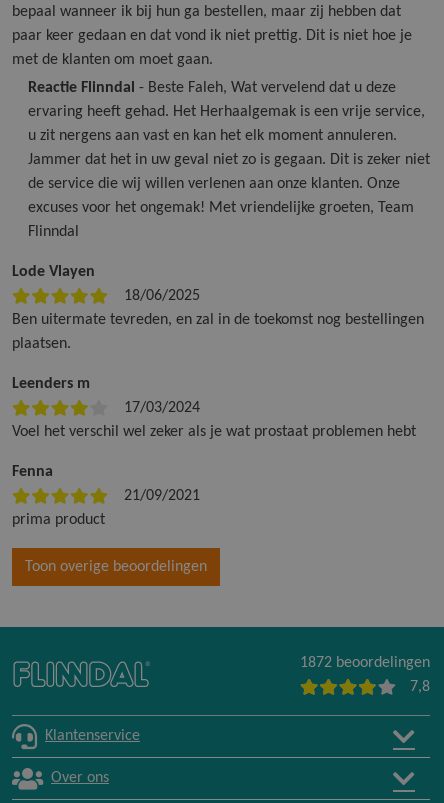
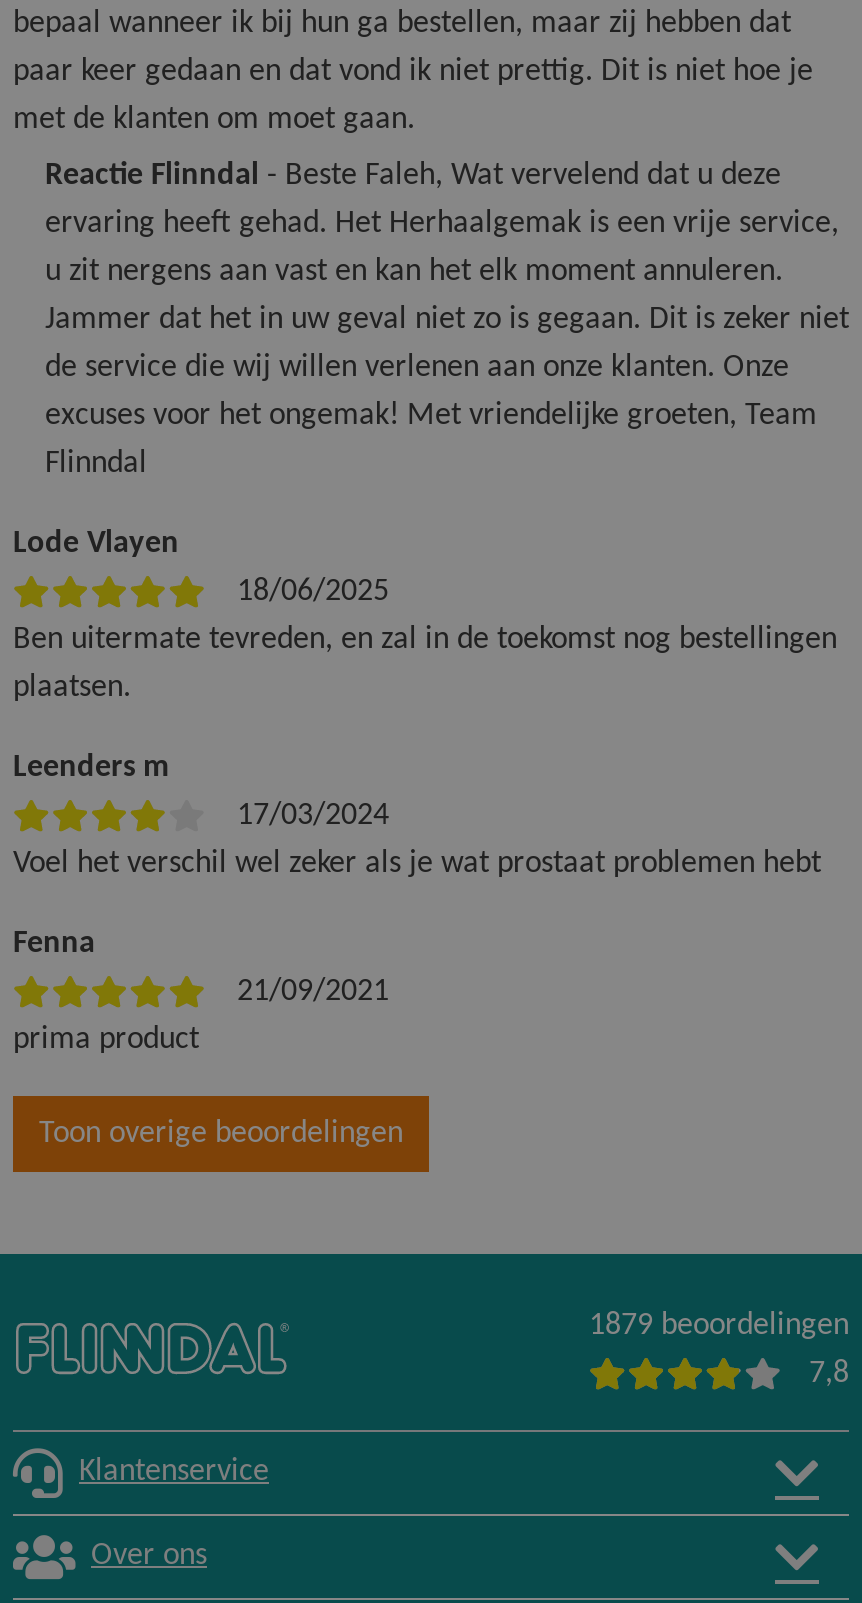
- 1872 beoordelingen
+ 1879 beoordelingen
